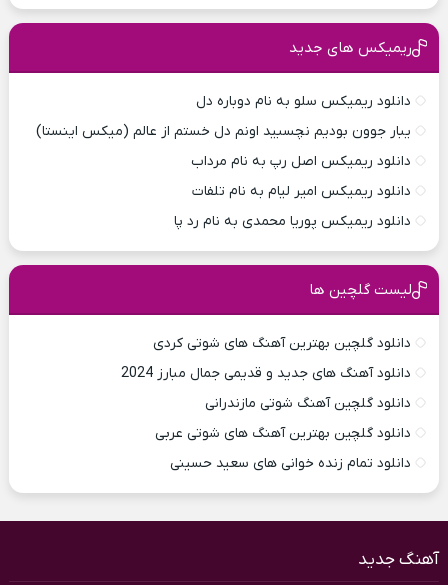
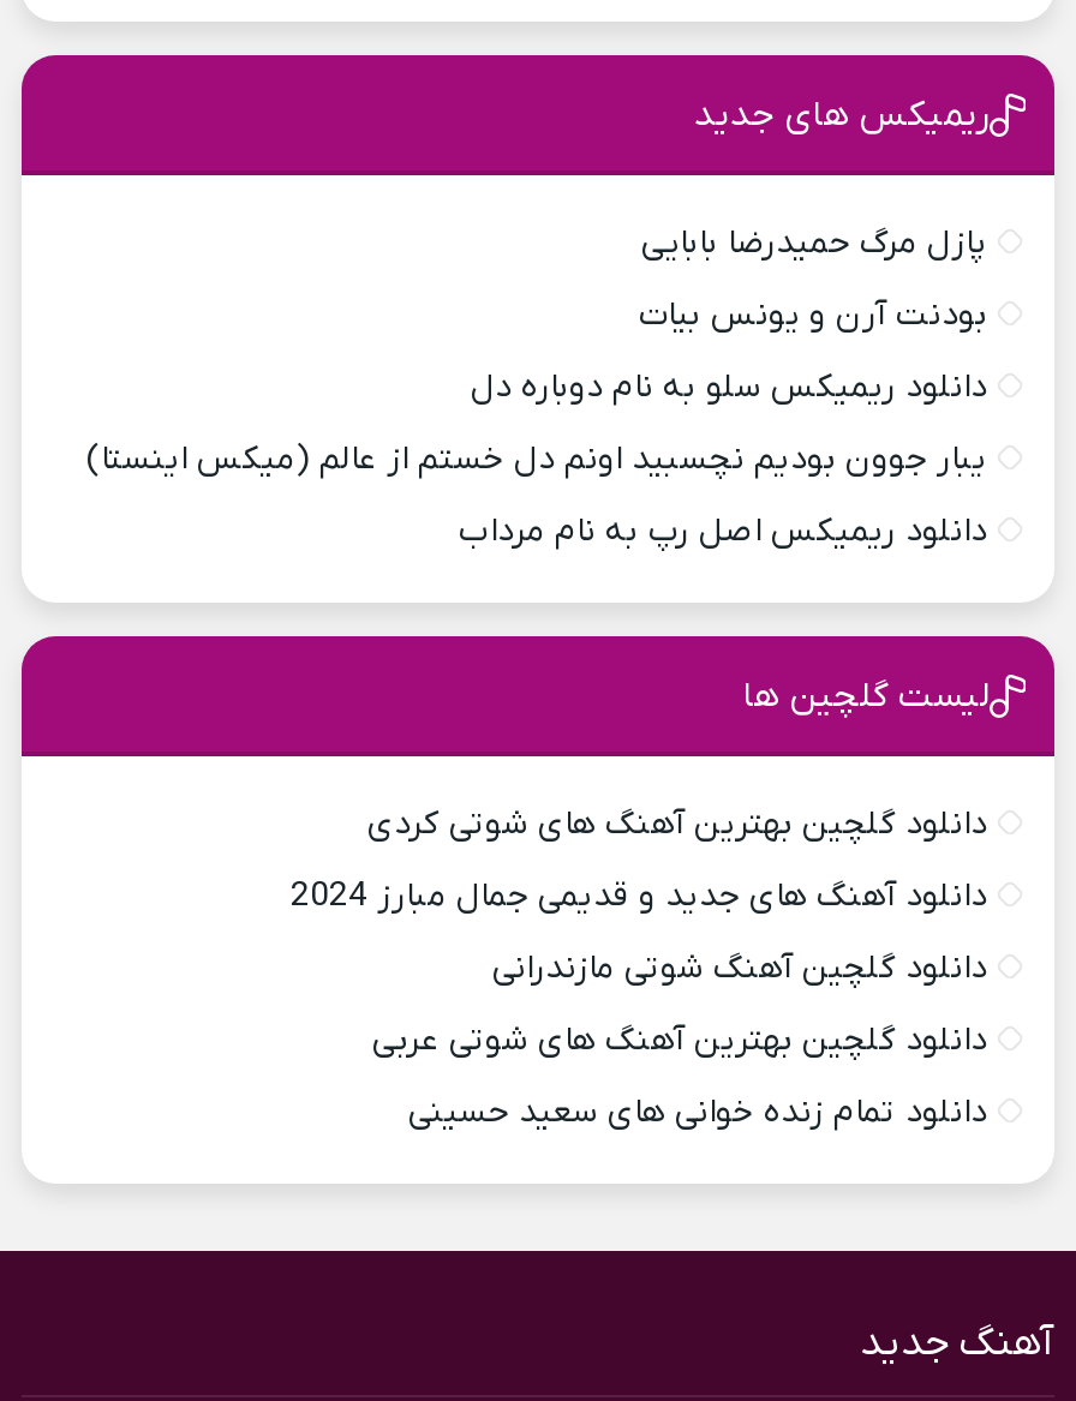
+ پازل مرگ حمیدرضا بابایی
+ بودنت آرن و یونس بیات

moved down: دانلود ریمیکس سلو به نام دوباره دل | یبار جوون بودیم نچسبید اونم دل خستم از عالم (میکس اینستا) | دانلود ریمیکس اصل رپ به نام مرداب

- دانلود ریمیکس امیر لیام به نام تلفات
- دانلود ریمیکس پوریا محمدی به نام رد پا
